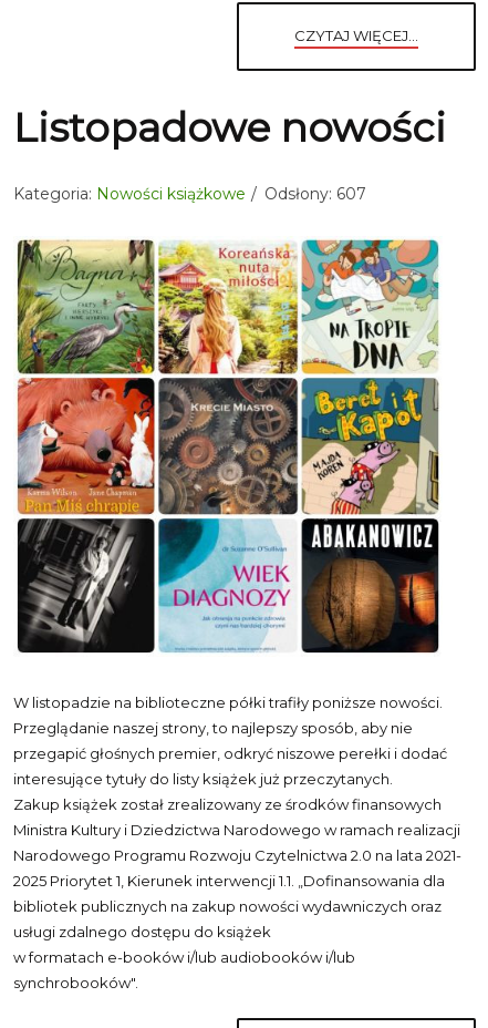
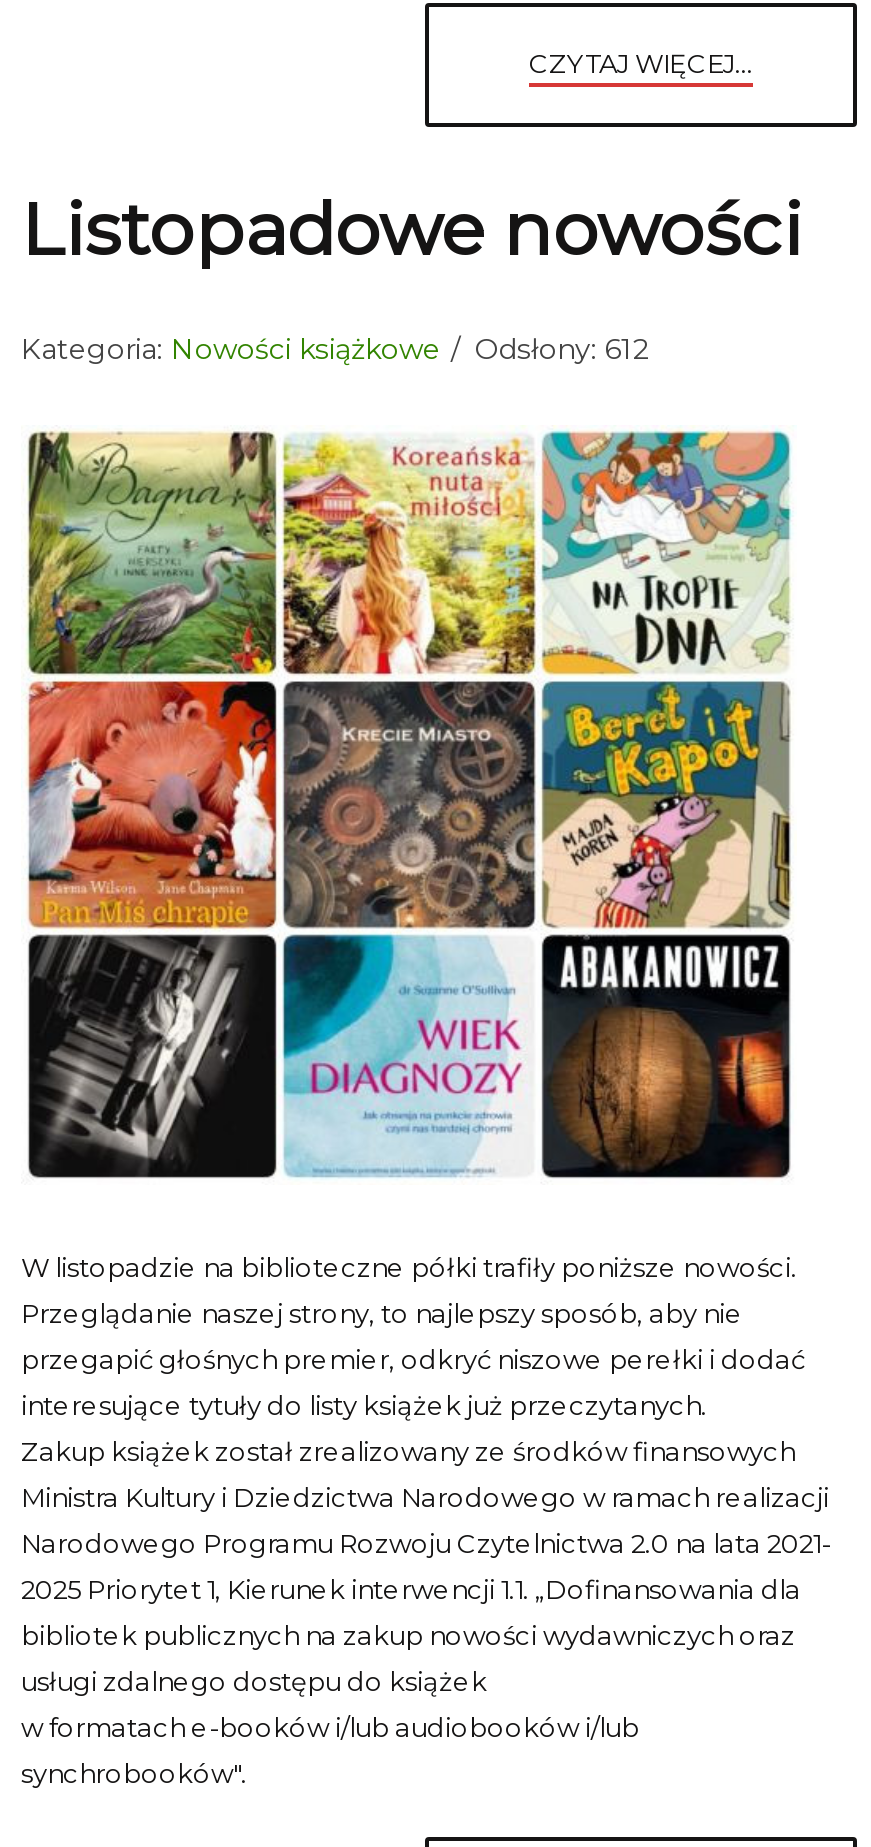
- Kategoria: Nowości książkowe Odsłony: 607
+ Kategoria: Nowości książkowe Odsłony: 612
